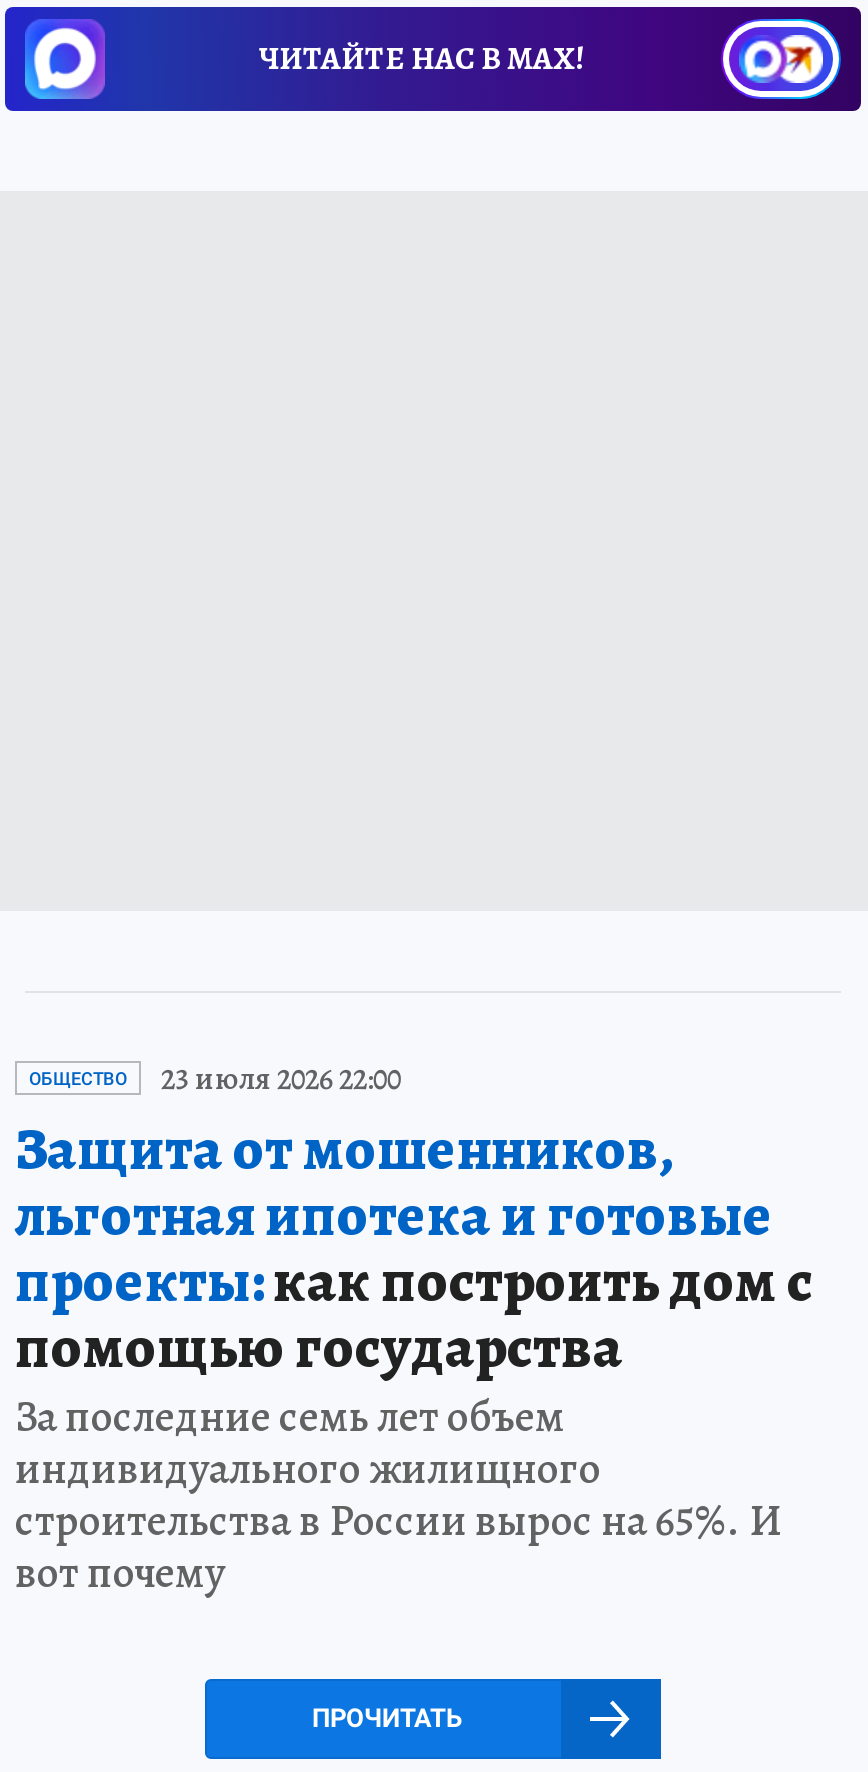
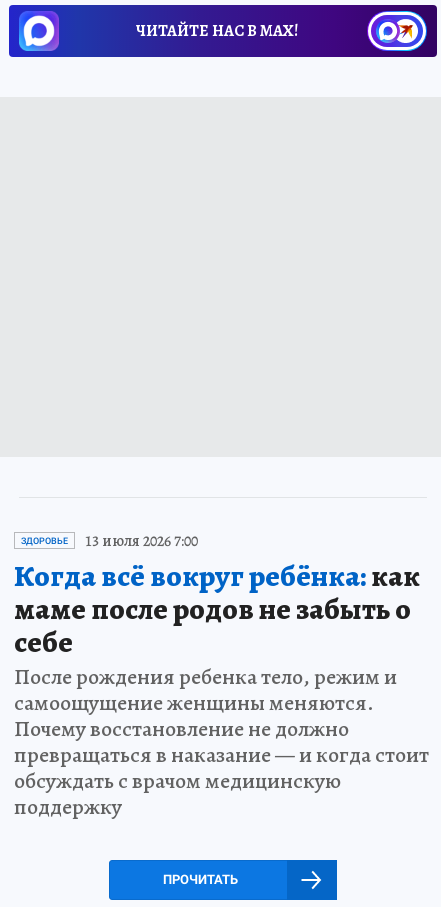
- ОБЩЕСТВО
- 23 июля 2026 22:00
- Защита от мошенников,
- льготная ипотека и готовые
- проекты:как построить дом с
- помощью государства
- За последние семь лет объем
- индивидуального жилищного
- строительства в России вырос на 65%. И
- вот почему
+ ЗДОРОВЬЕ
+ 13 июля 2026 7:00
+ Когда всё вокруг ребёнка:как
+ маме после родов не забыть о
+ себе
+ После рождения ребенка тело, режим и
+ самоощущение женщины меняются.
+ Почему восстановление не должно
+ превращаться в наказание — и когда стоит
+ обсуждать с врачом медицинскую
+ поддержку
